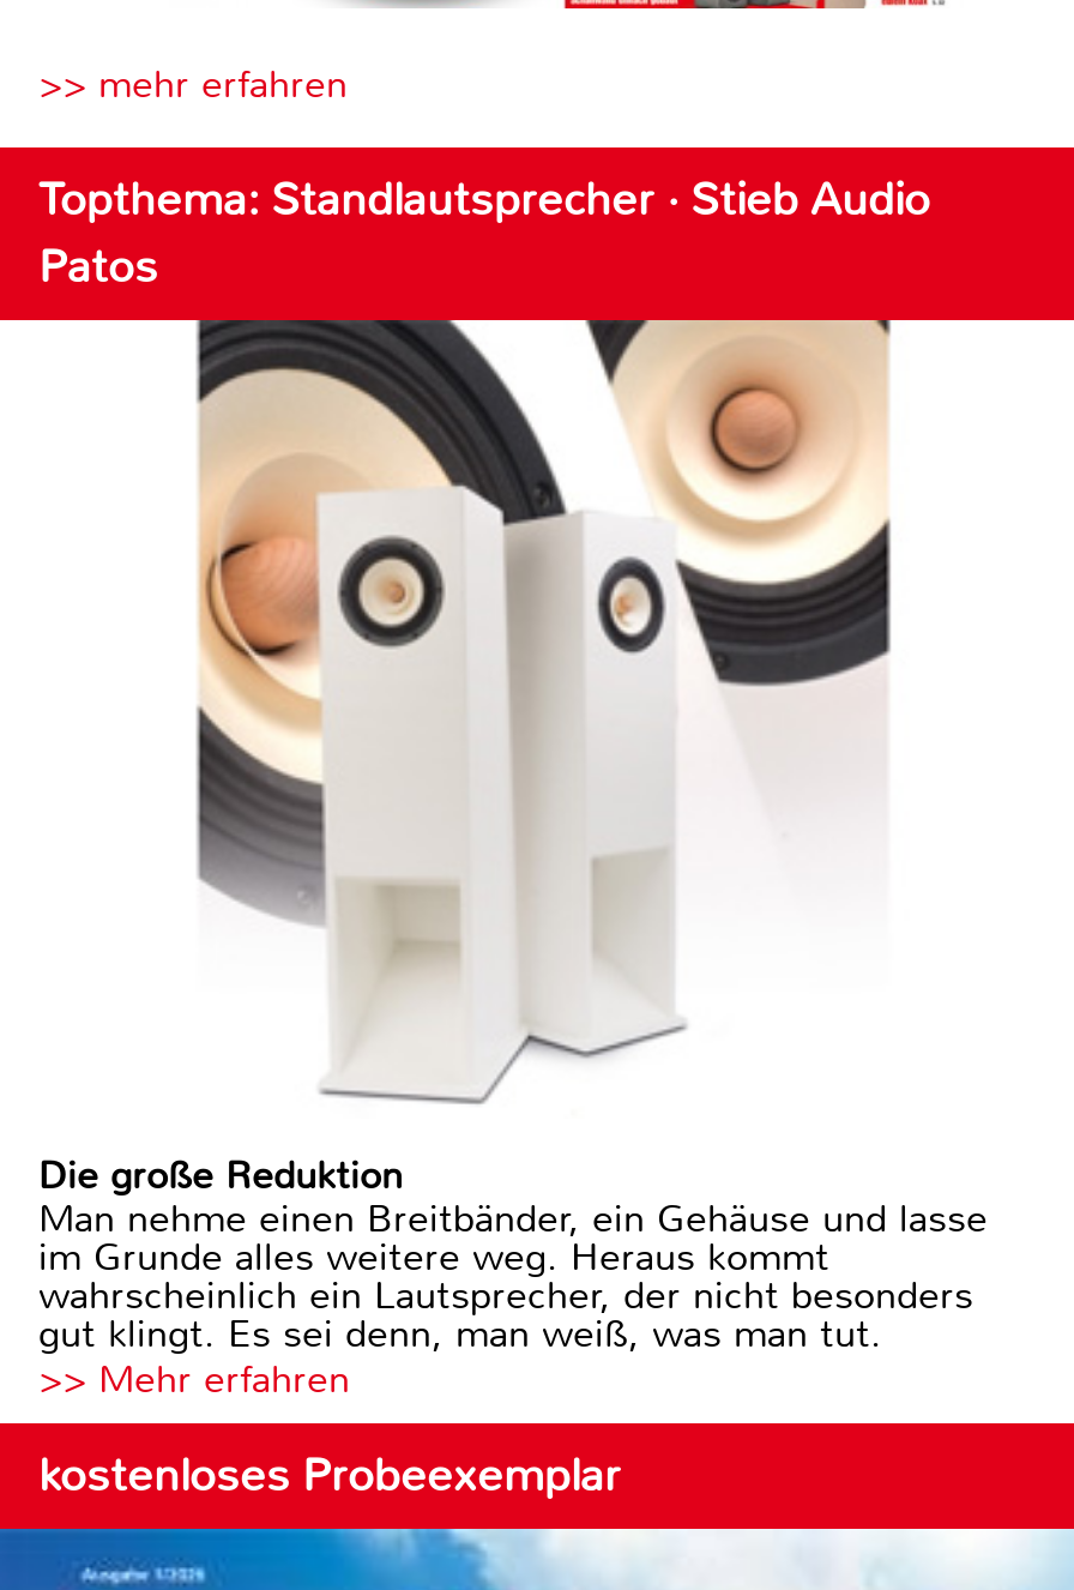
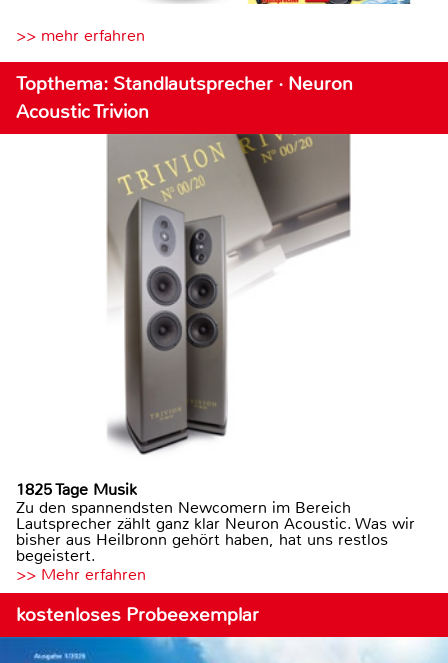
- Topthema: Standlautsprecher · Stieb Audio
- Patos
+ Topthema: Standlautsprecher · Neuron
+ Acoustic Trivion

- [image]
- Die große Reduktion
- Man nehme einen Breitbänder, ein Gehäuse und lasse
- im Grunde alles weitere weg. Heraus kommt
- wahrscheinlich ein Lautsprecher, der nicht besonders
- gut klingt. Es sei denn, man weiß, was man tut.
+ [image]
+ 1825 Tage Musik
+ Zu den spannendsten Newcomern im Bereich
+ Lautsprecher zählt ganz klar Neuron Acoustic. Was wir
+ bisher aus Heilbronn gehört haben, hat uns restlos
+ begeistert.
